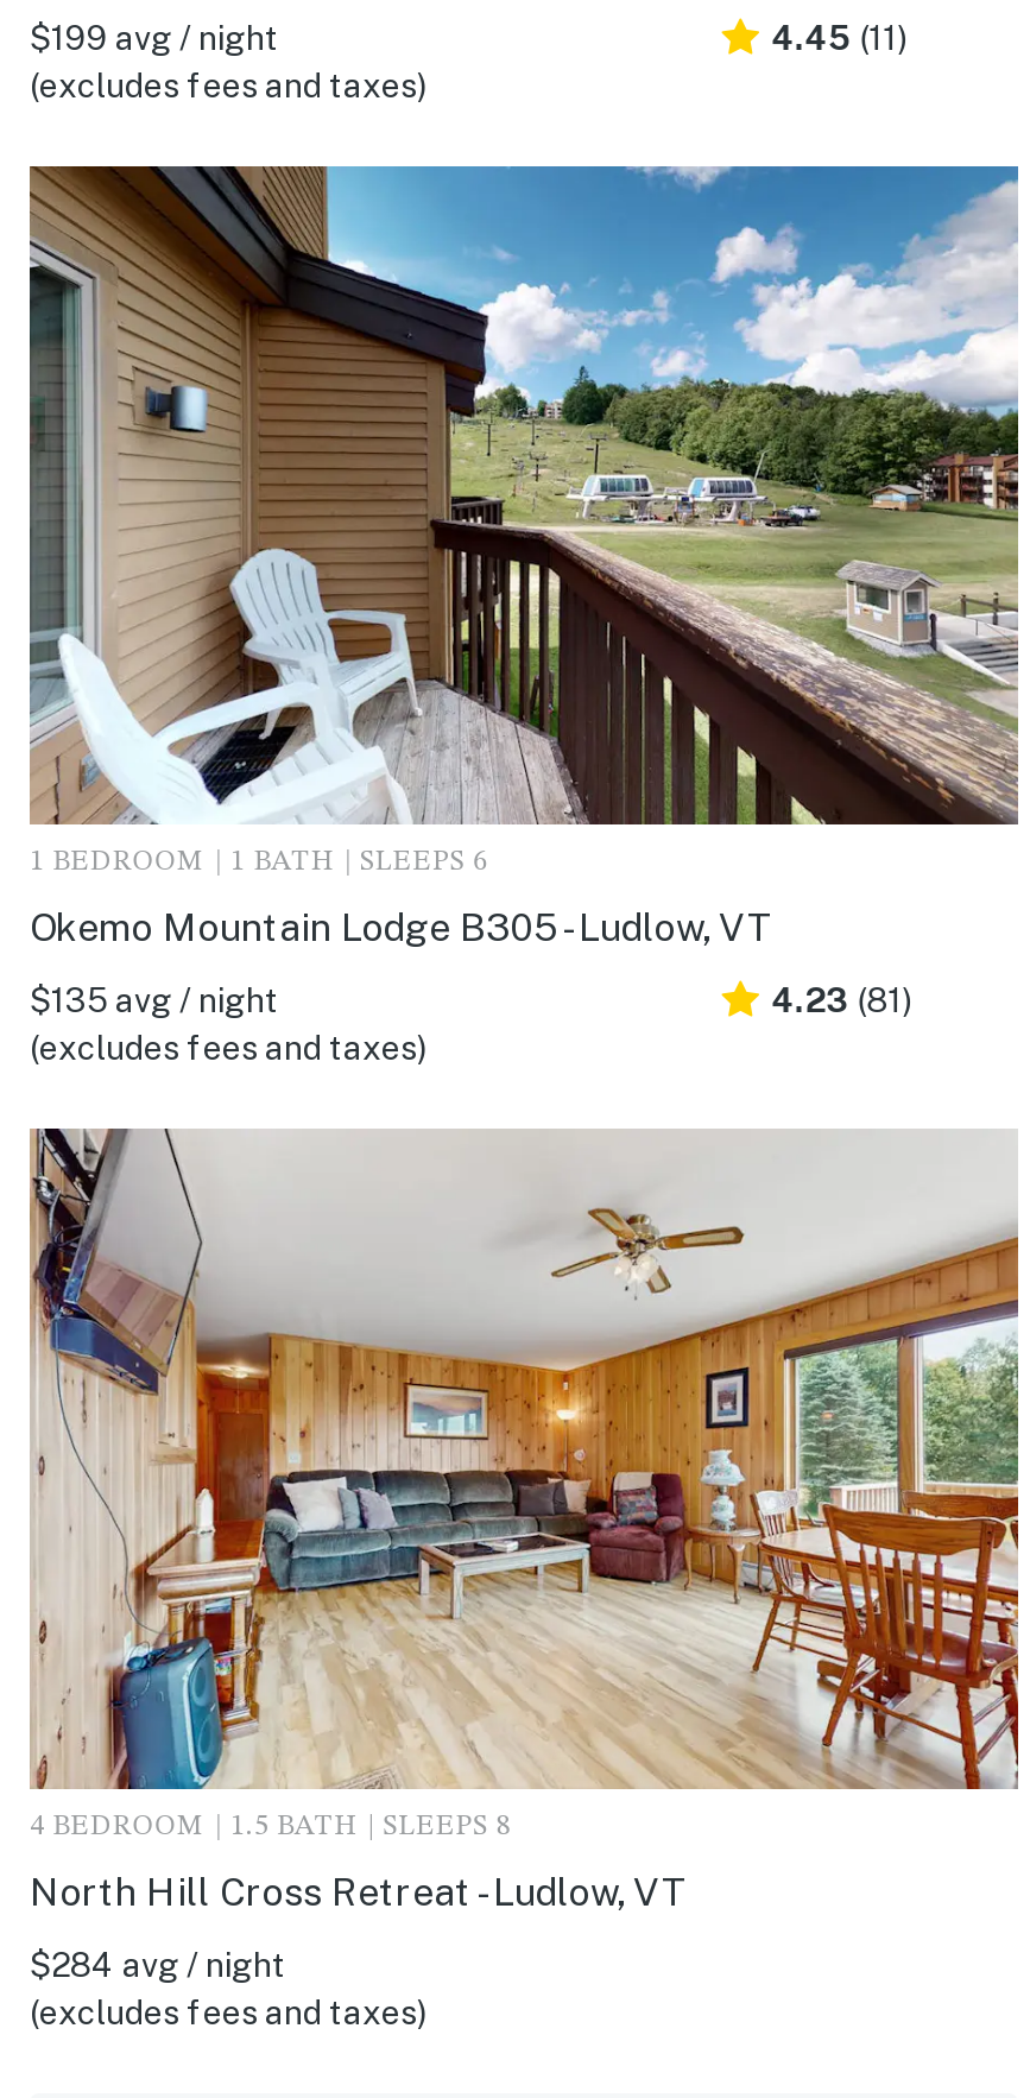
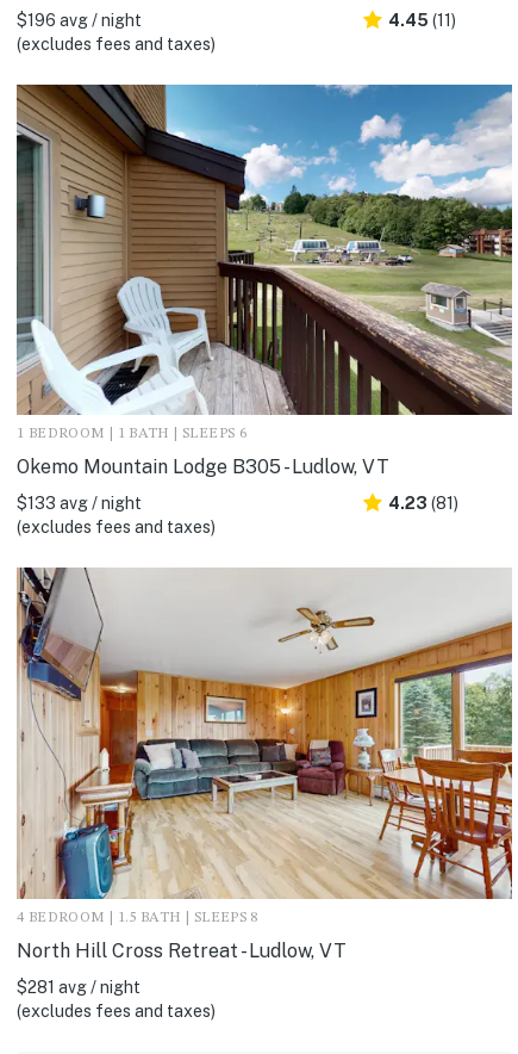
- $199 avg / night
+ $196 avg / night

- $135 avg / night
+ $133 avg / night

- $284 avg / night
+ $281 avg / night
